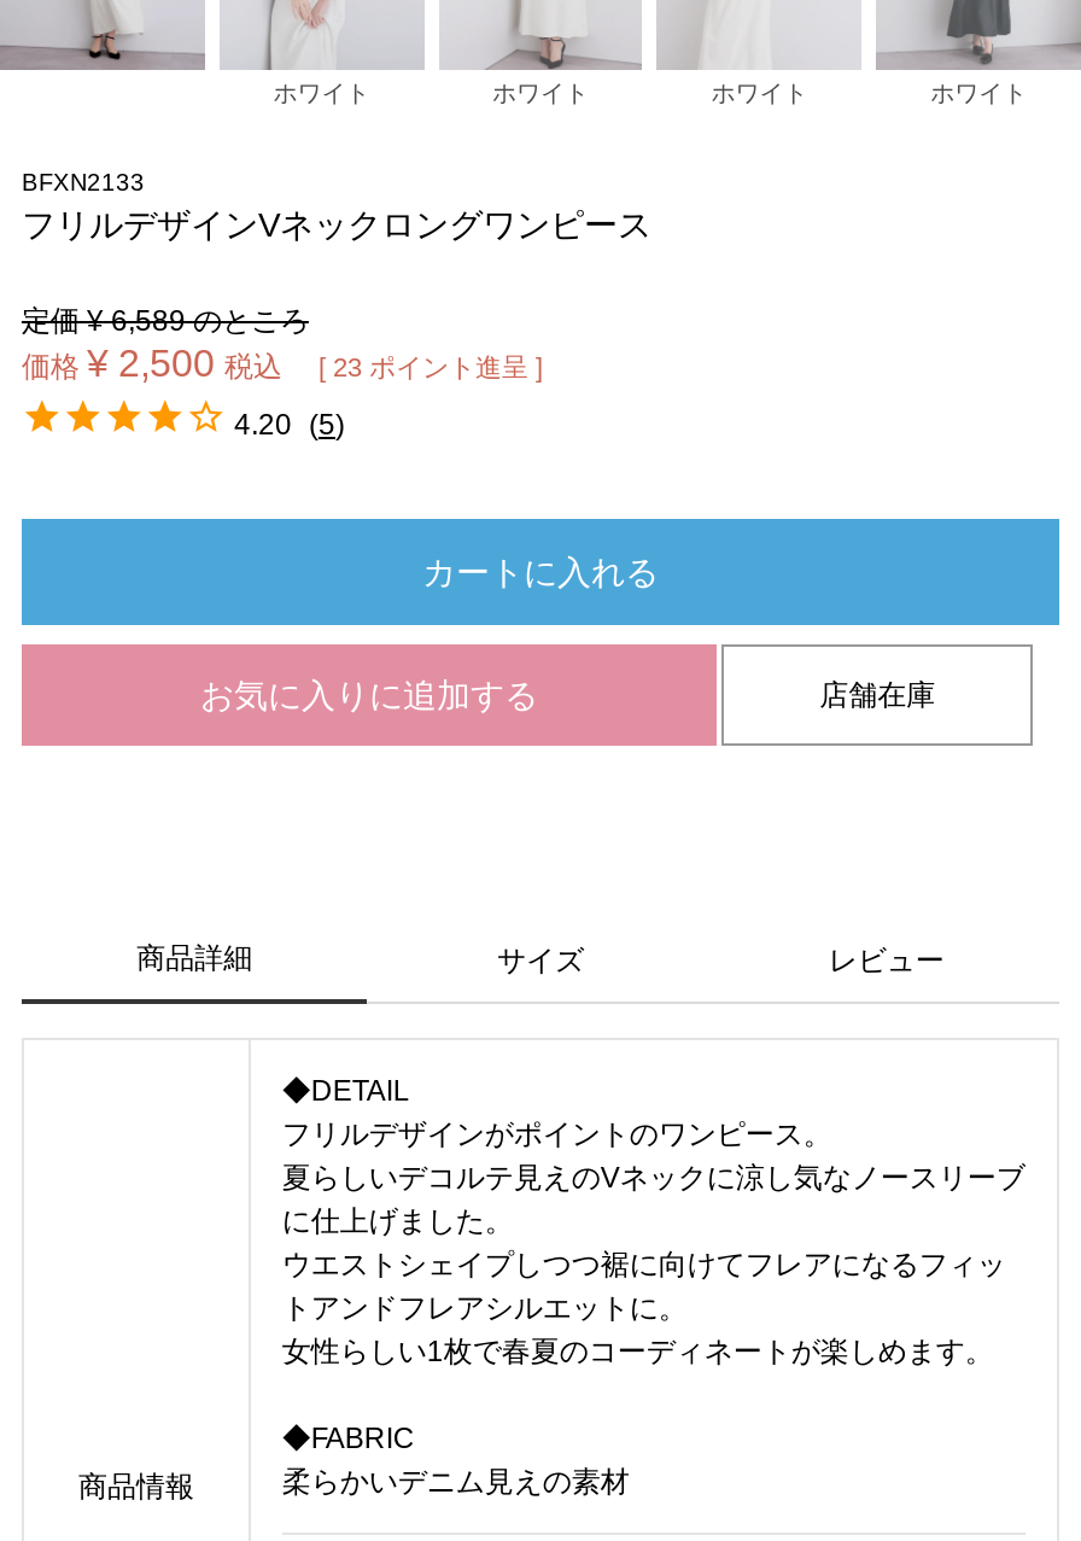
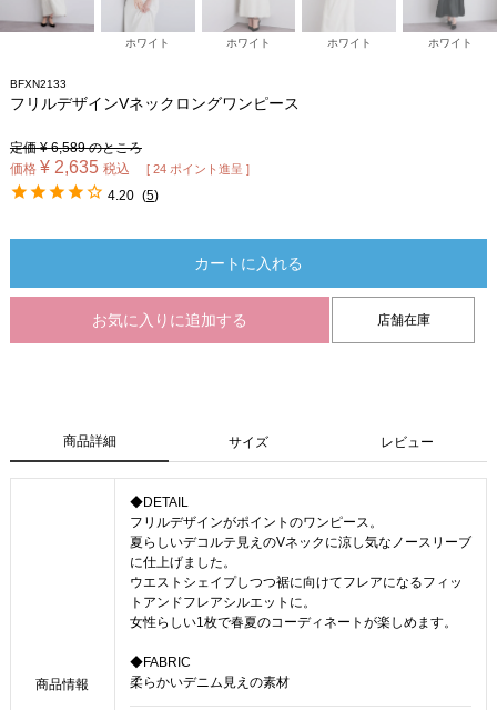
- 価格 ¥ 2,500 税込
+ 価格 ¥ 2,635 税込

- [ 23 ポイント進呈 ]
+ [ 24 ポイント進呈 ]
